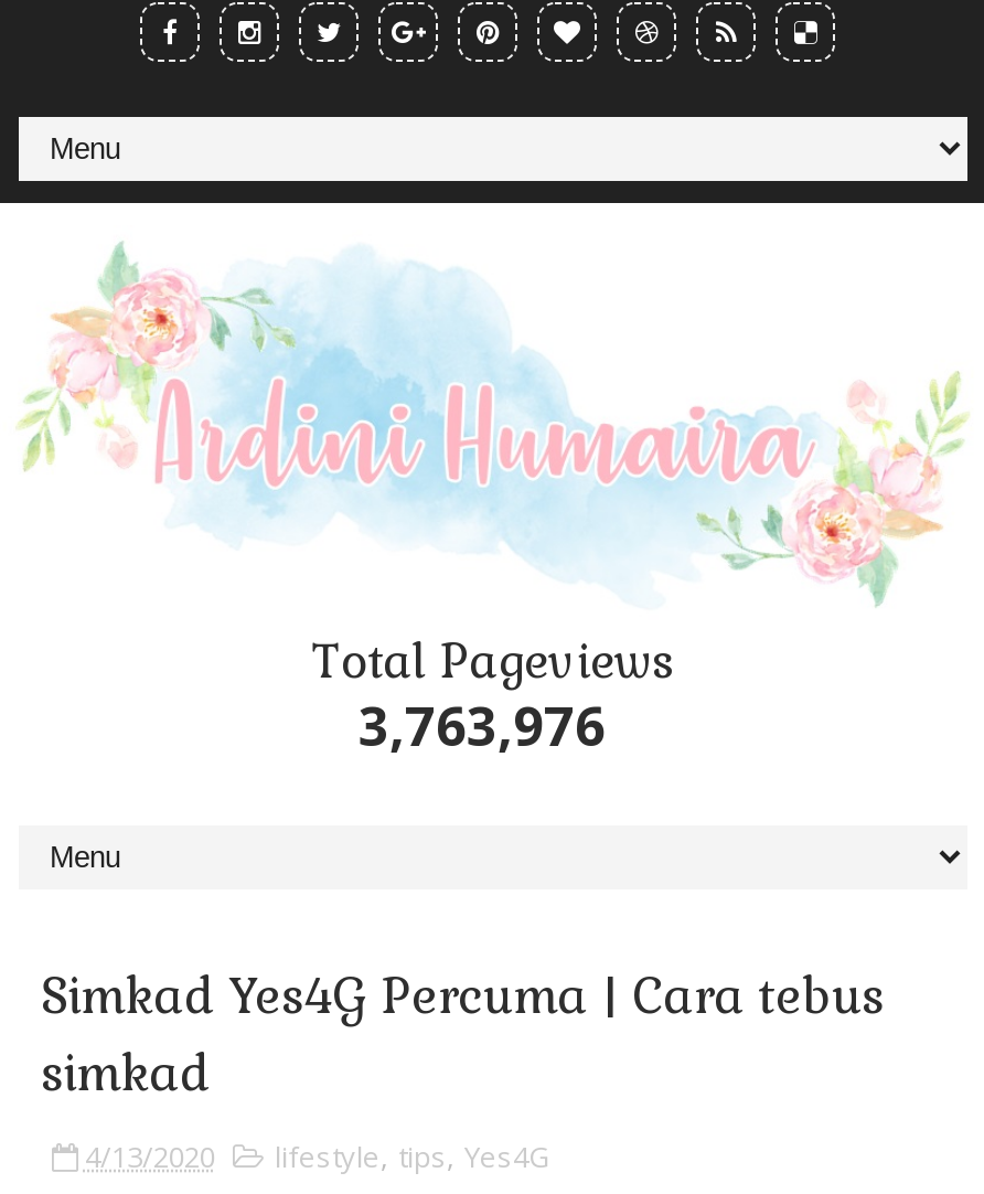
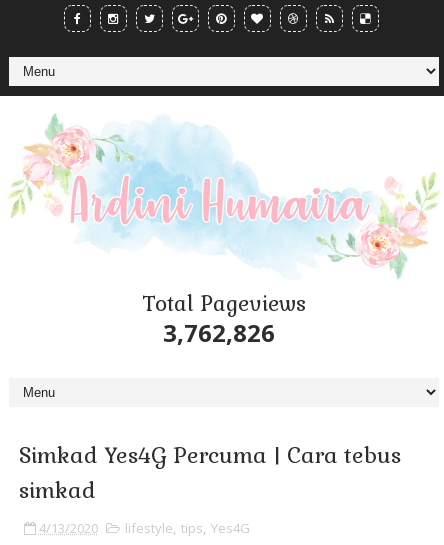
- 3,763,976
+ 3,762,826
